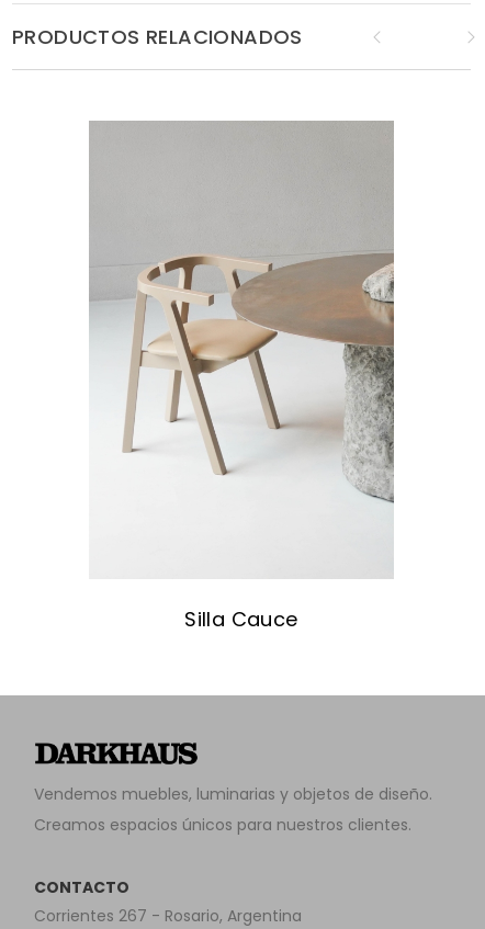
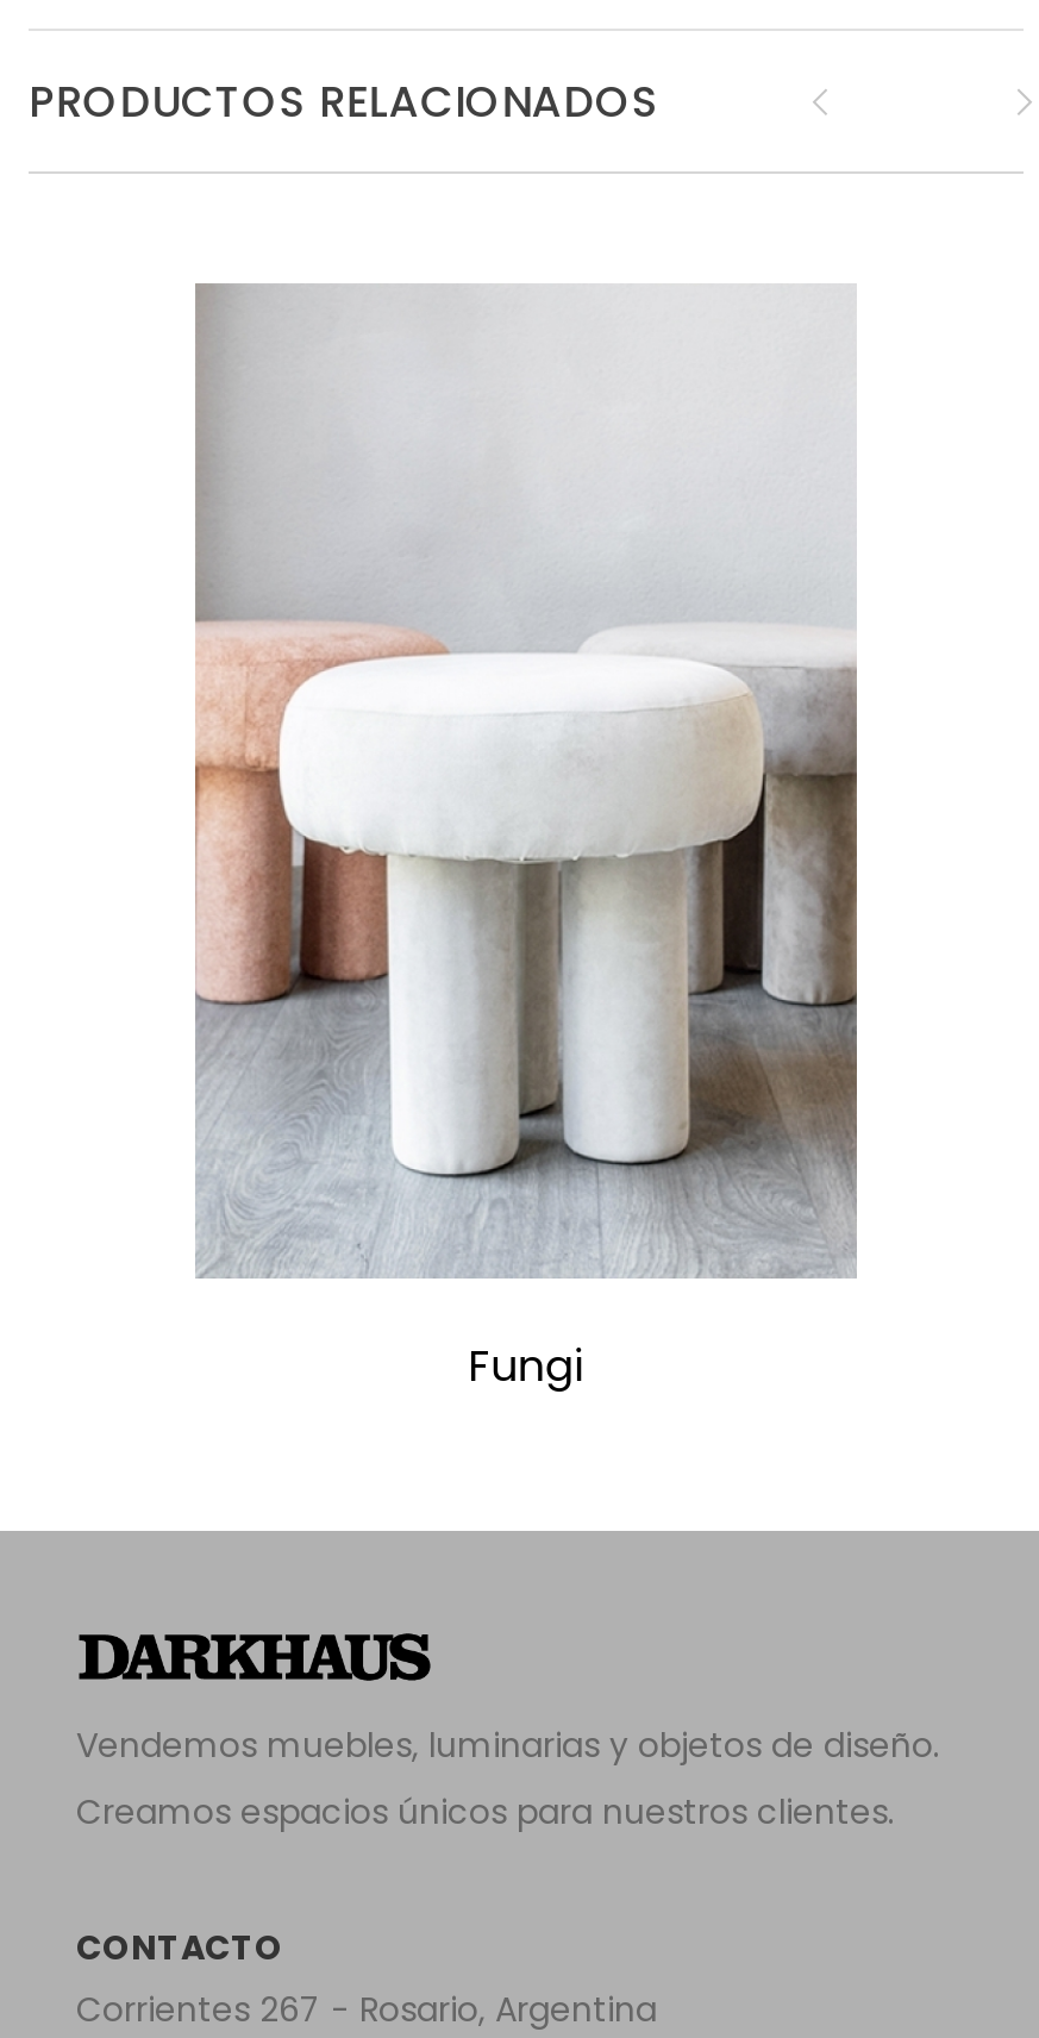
- [image]
- Silla Cauce
+ [image]
+ Fungi
